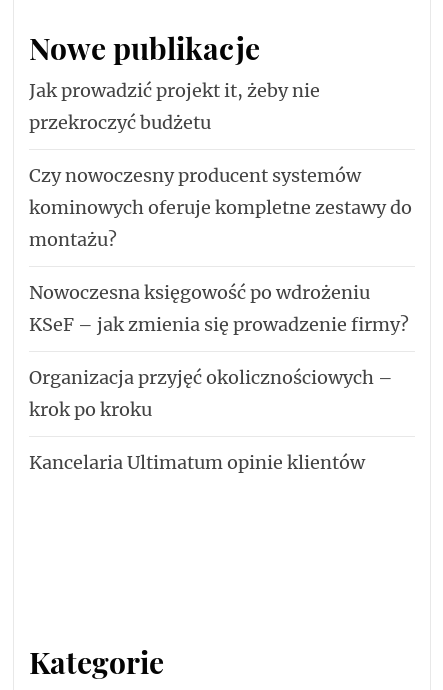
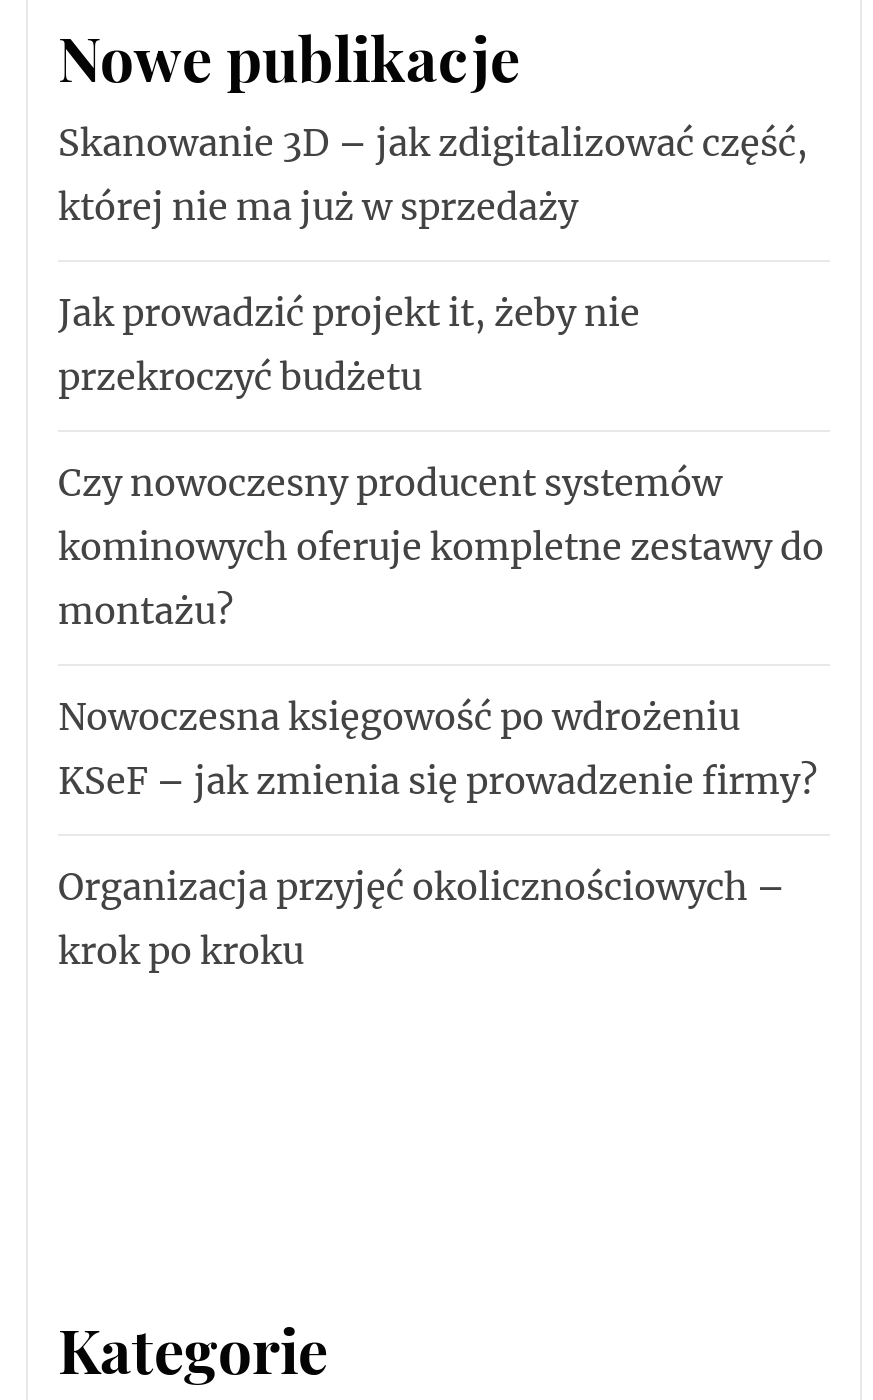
+ Skanowanie 3D – jak zdigitalizować część,
+ której nie ma już w sprzedaży

moved down: Jak prowadzić projekt it, żeby nie | przekroczyć budżetu | Czy nowoczesny producent systemów | ... | Organizacja przyjęć okolicznościowych – | krok po kroku

- Kancelaria Ultimatum opinie klientów
